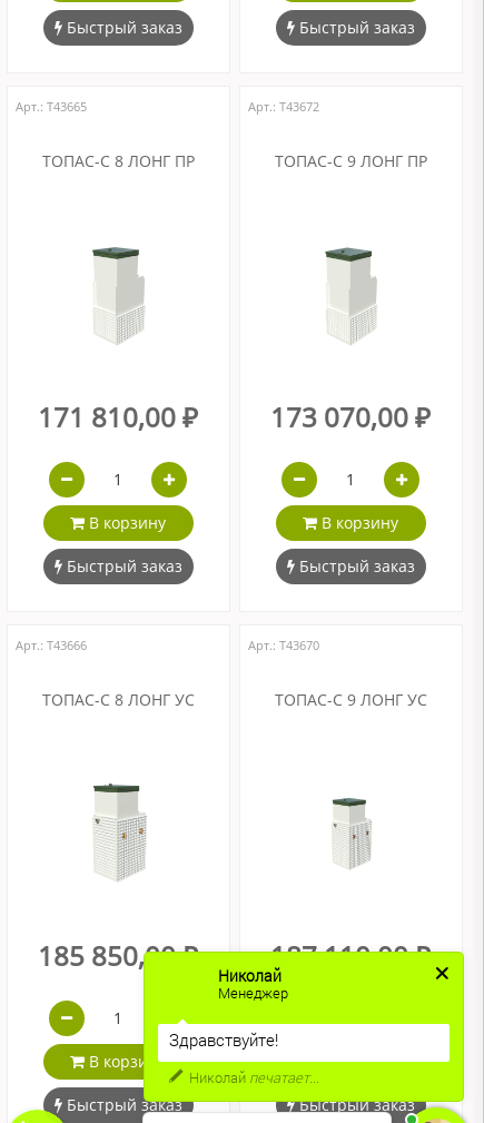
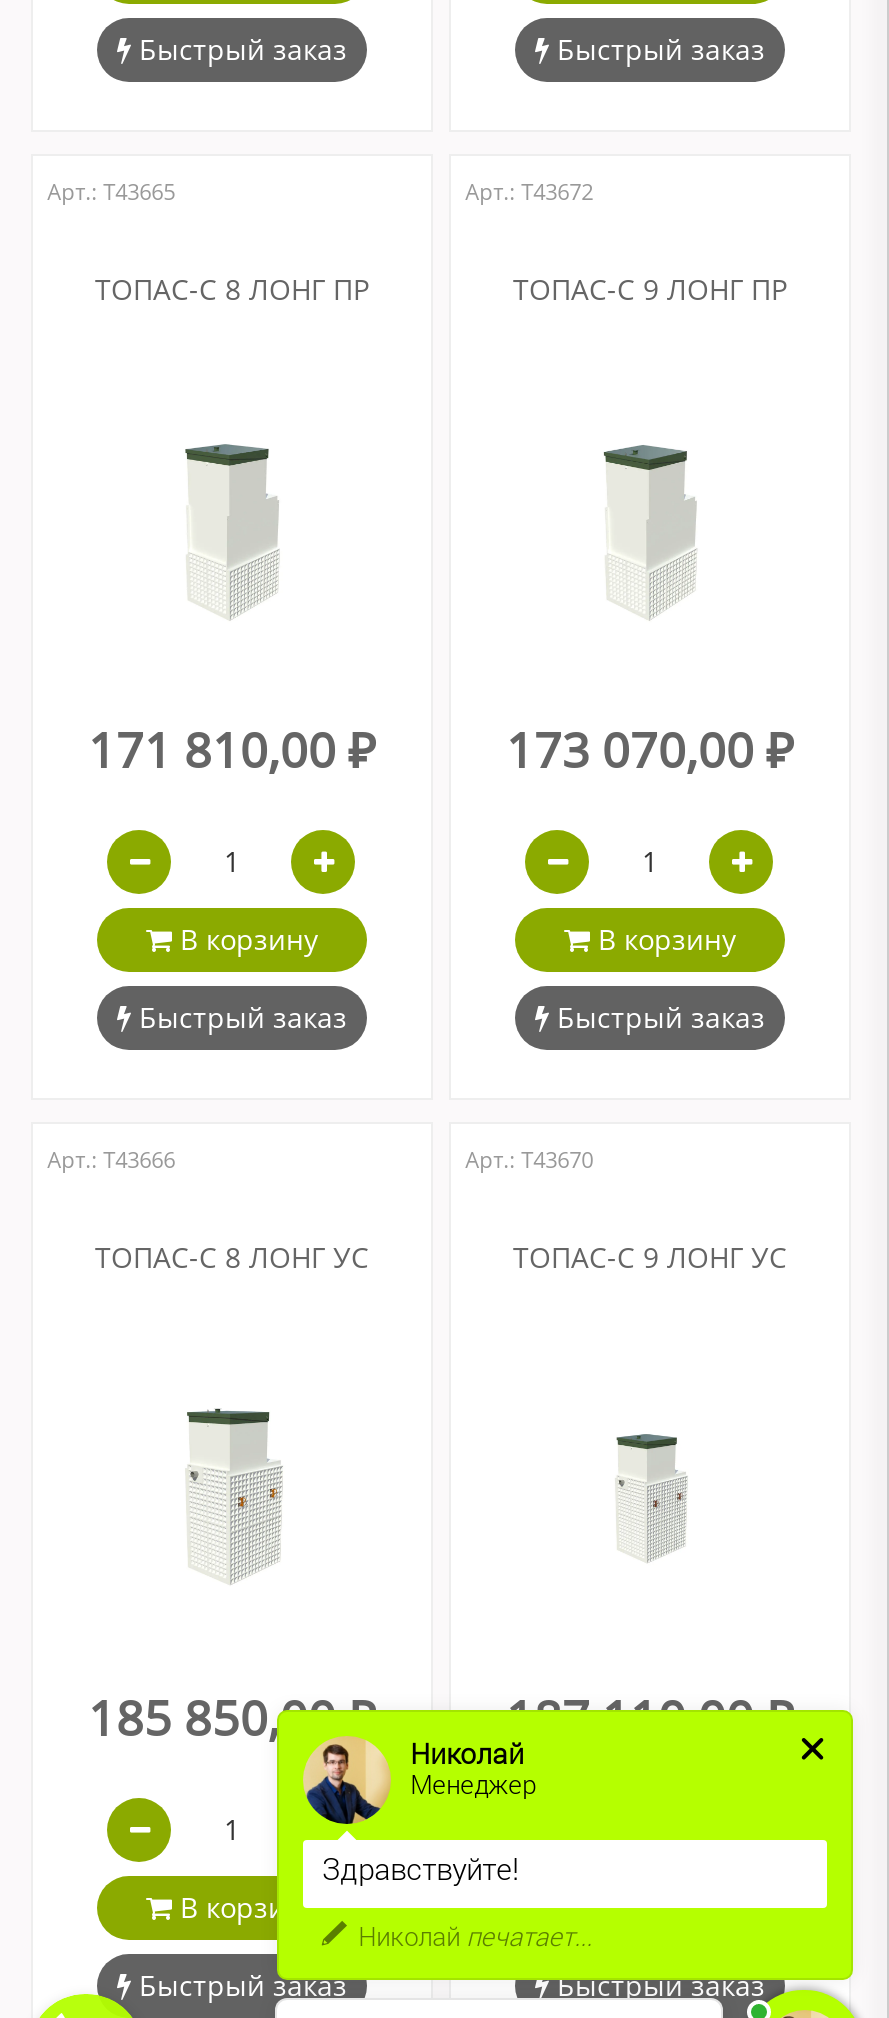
+ [image]
